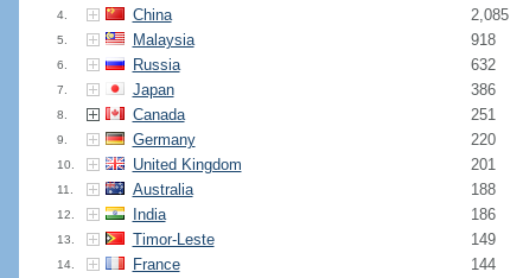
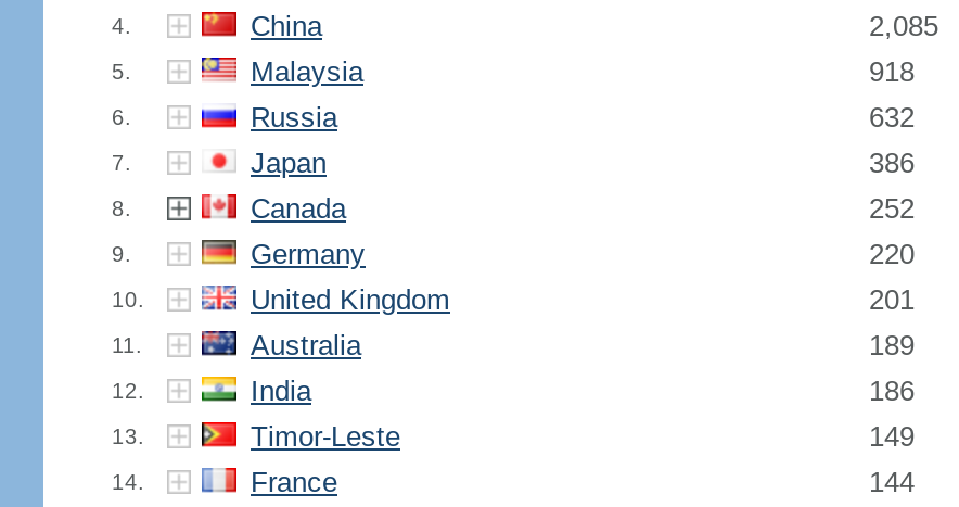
- 251
+ 252

- 188
+ 189
